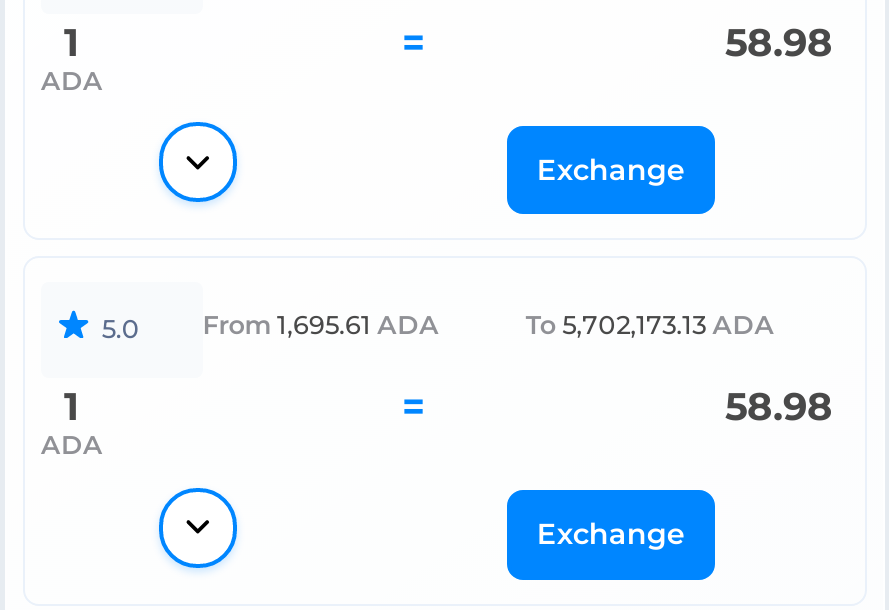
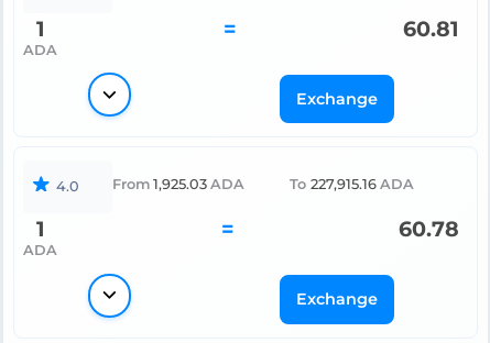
- 58.98
+ 60.81

- 5.0
+ 4.0

- From 1,695.61 ADA
+ From 1,925.03 ADA

- To 5,702,173.13 ADA
+ To 227,915.16 ADA

- 58.98
+ 60.78
